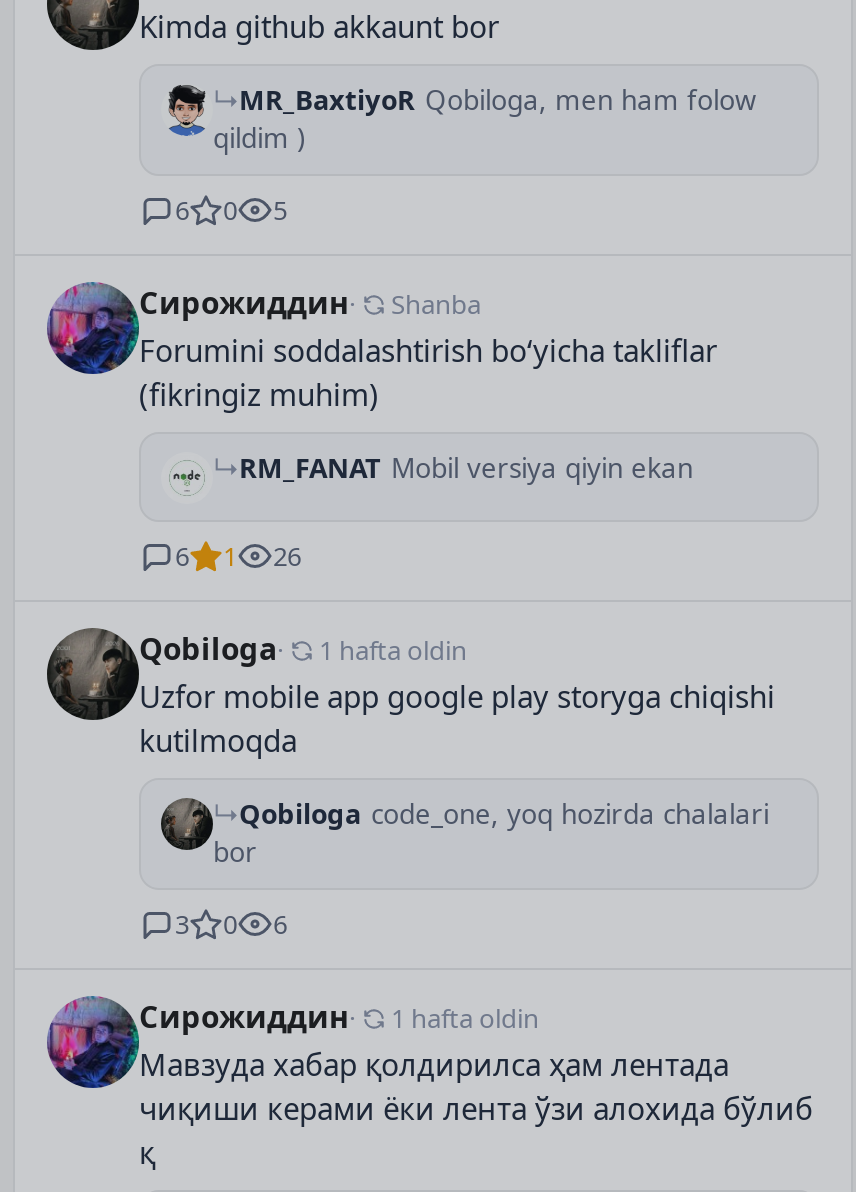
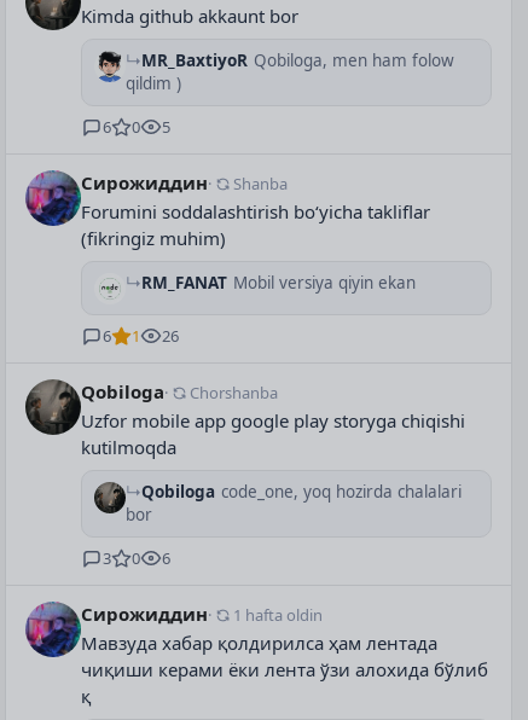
- 1 hafta oldin
+ Chorshanba
